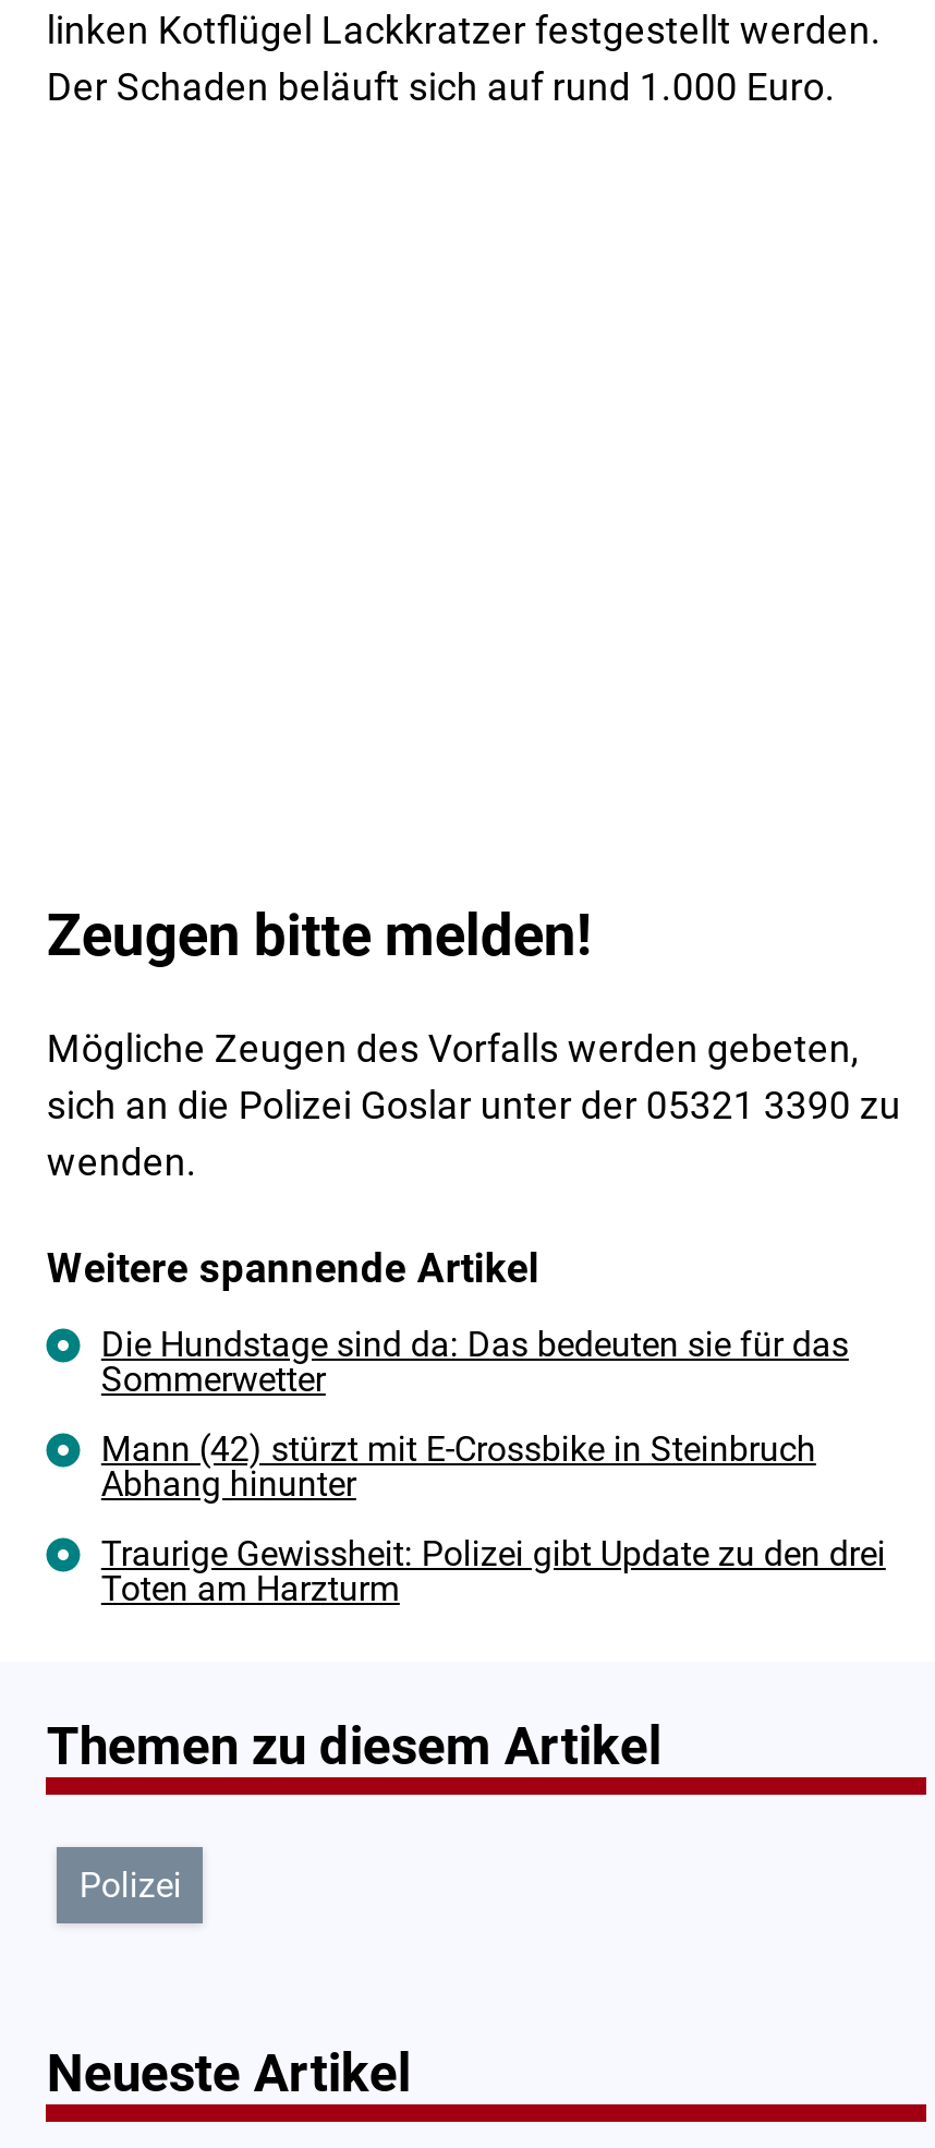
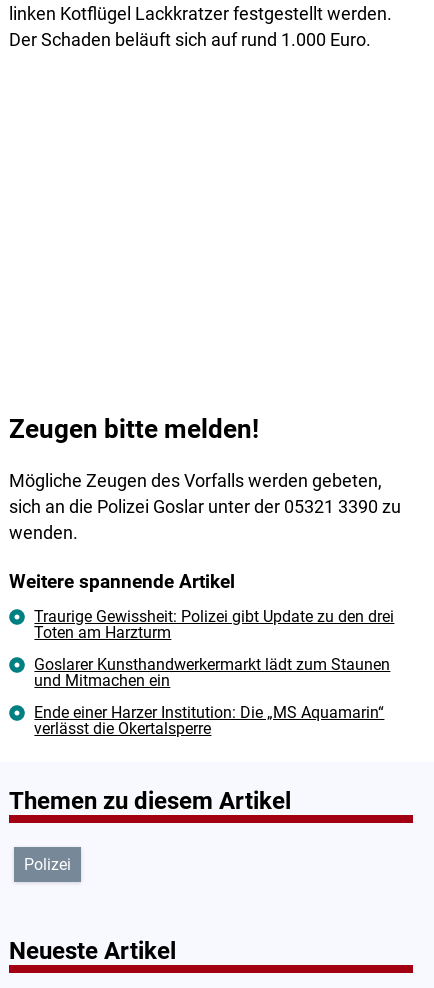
- Die Hundstage sind da: Das bedeuten sie für das
- Sommerwetter
- Mann (42) stürzt mit E-Crossbike in Steinbruch
- Abhang hinunter

moved up: Traurige Gewissheit: Polizei gibt Update zu den drei | Toten am Harzturm

+ Goslarer Kunsthandwerkermarkt lädt zum Staunen
+ und Mitmachen ein
+ Ende einer Harzer Institution: Die „MS Aquamarin“
+ verlässt die Okertalsperre
